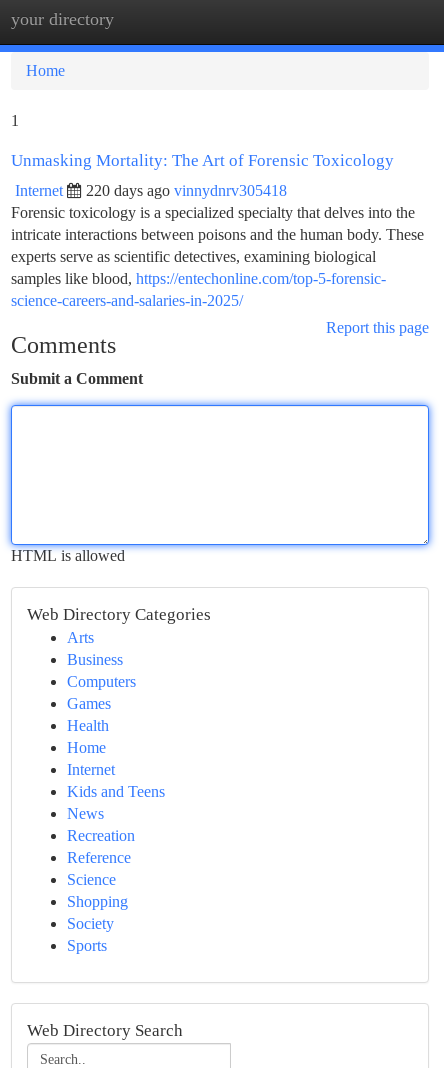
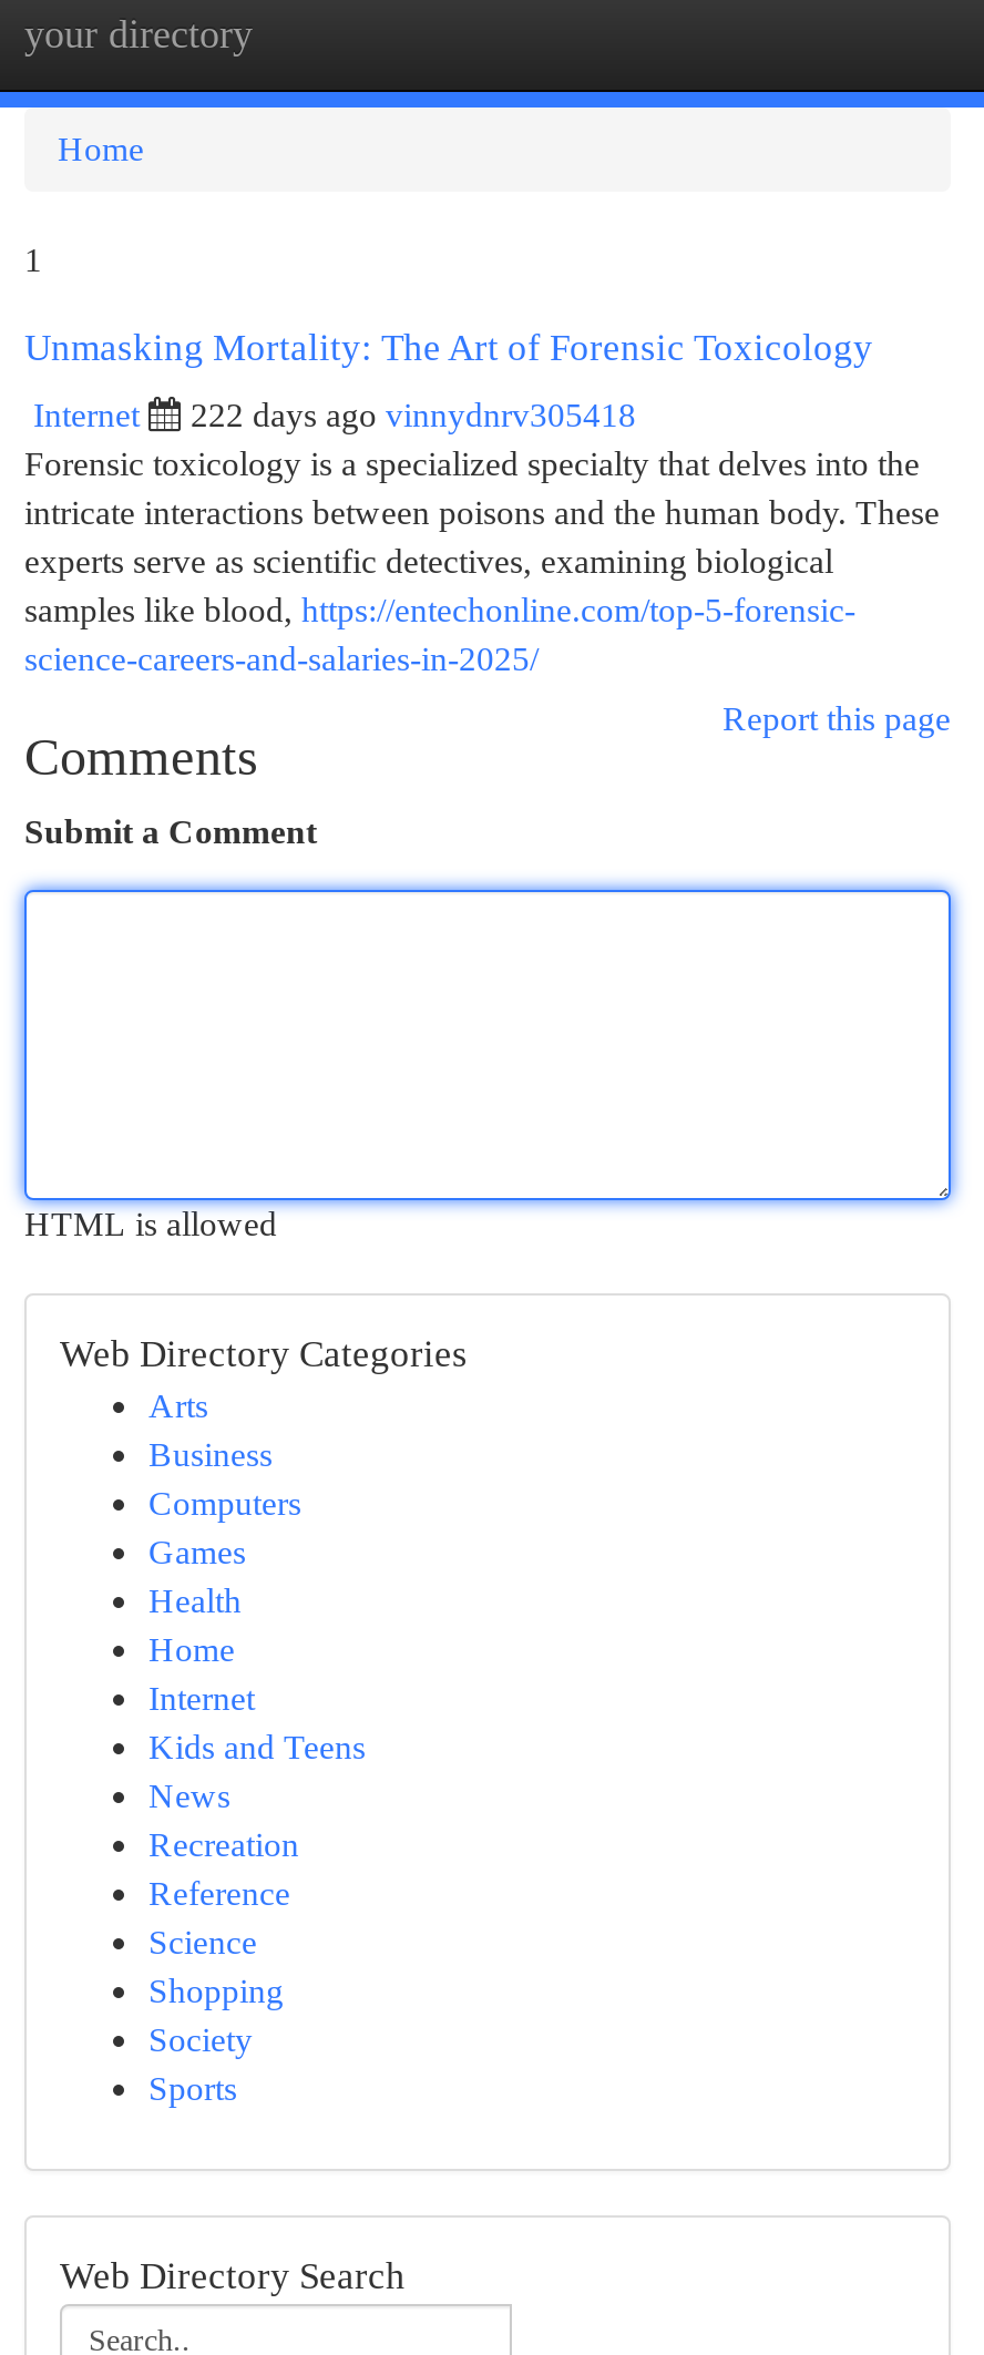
- 220 days ago vinnydnrv305418
+ 222 days ago vinnydnrv305418
